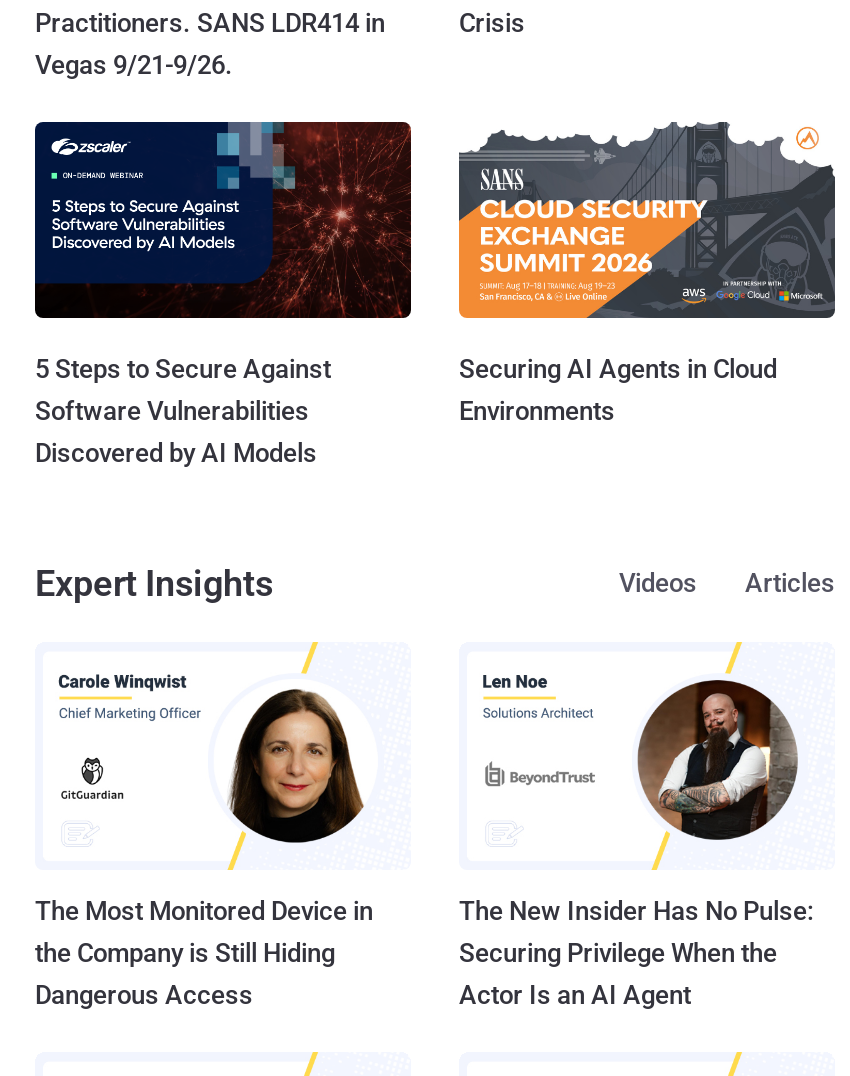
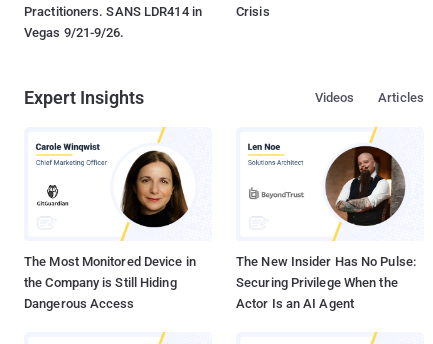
- [image]
- 5 Steps to Secure Against
- Software Vulnerabilities
- Discovered by AI Models

- [image]
- Securing AI Agents in Cloud
- Environments
